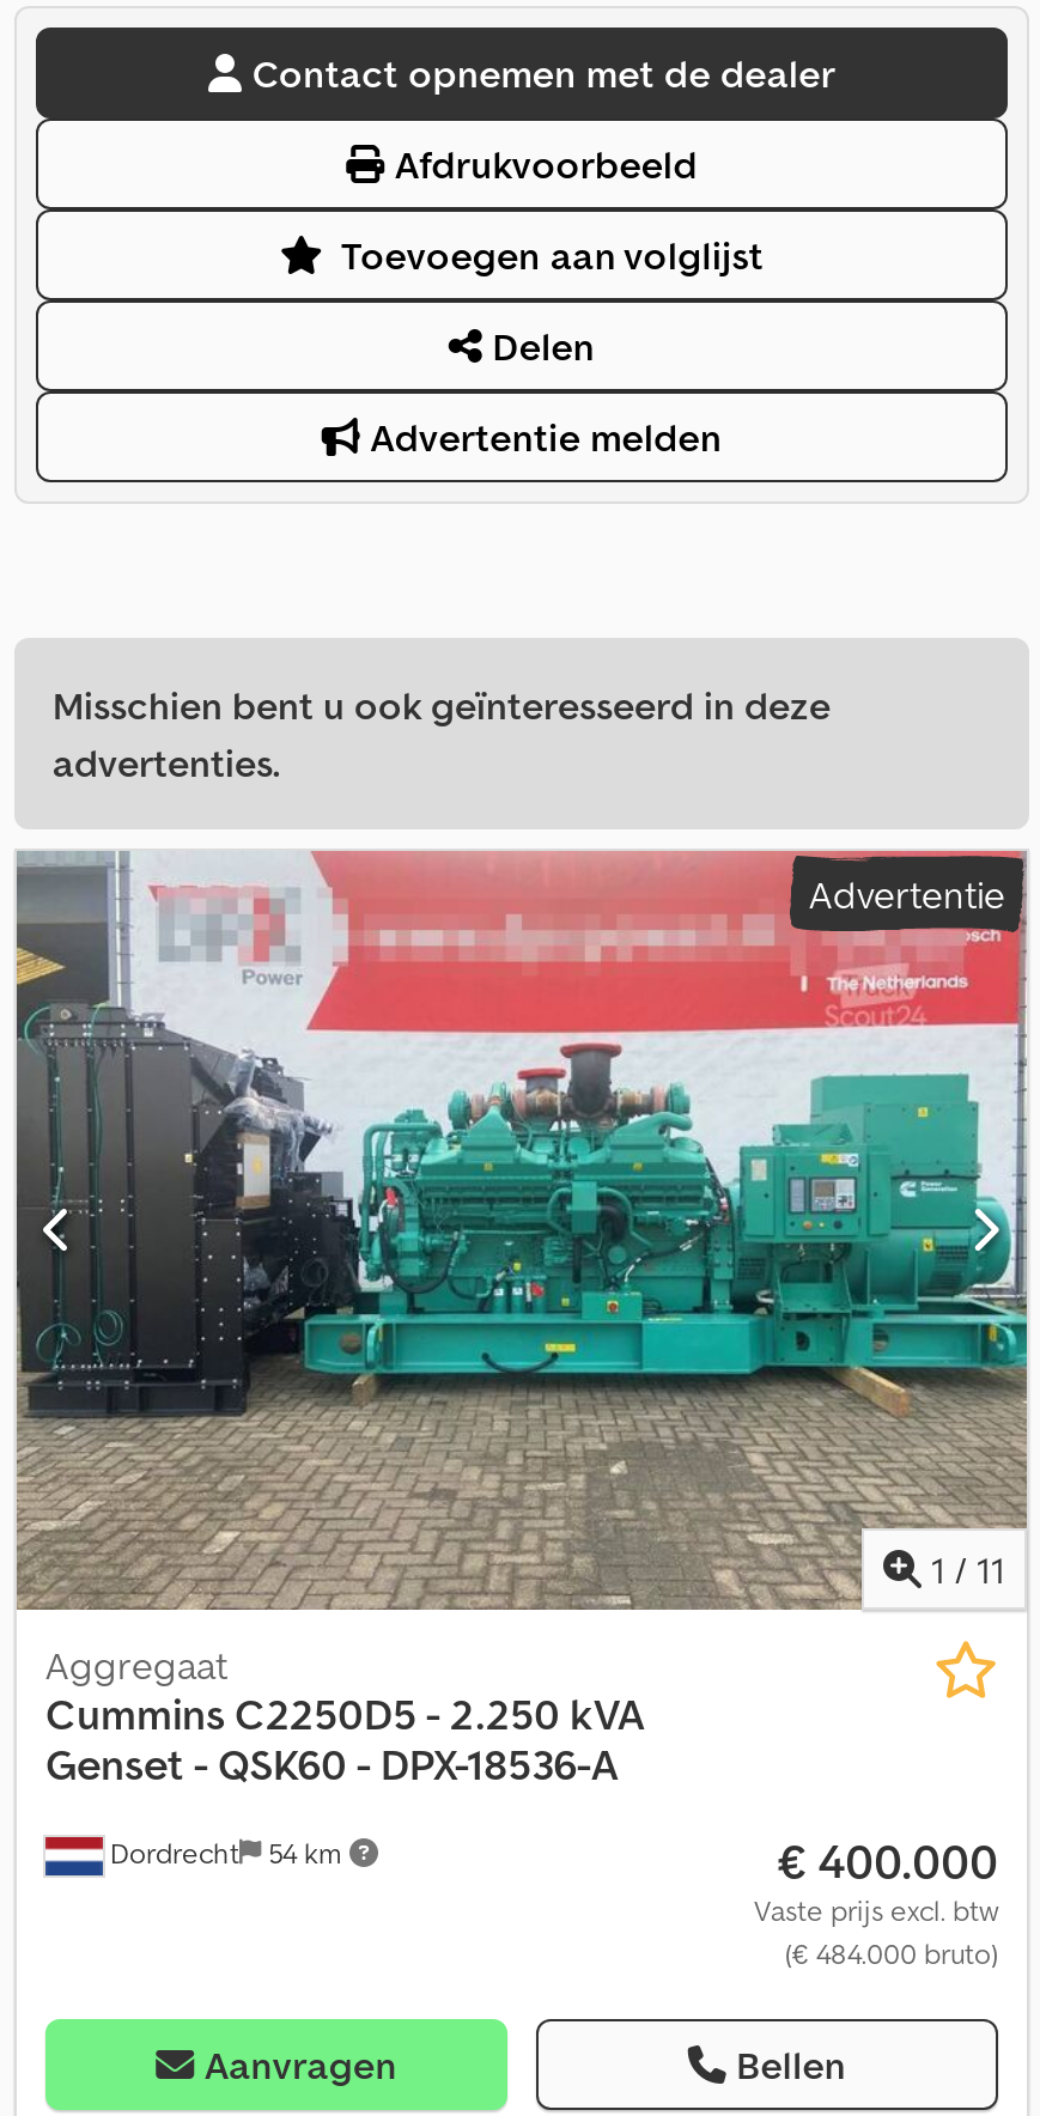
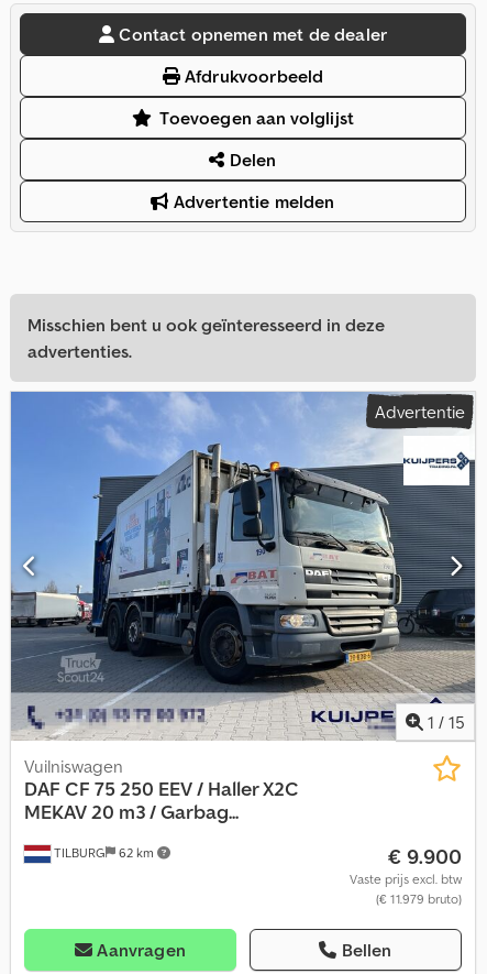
- [image]
- 1 / 11
+ [image]
+ 1 / 15

- Aggregaat
- Cummins C2250D5 - 2.250 kVA
- Genset - QSK60 - DPX-18536-A
+ Vuilniswagen
+ DAF CF 75 250 EEV / Haller X2C
+ MEKAV 20 m3 / Garbag...

- Dordrecht 54 km
+ TILBURG 62 km

- € 400.000
+ € 9.900

- (€ 484.000 bruto)
+ (€ 11.979 bruto)
